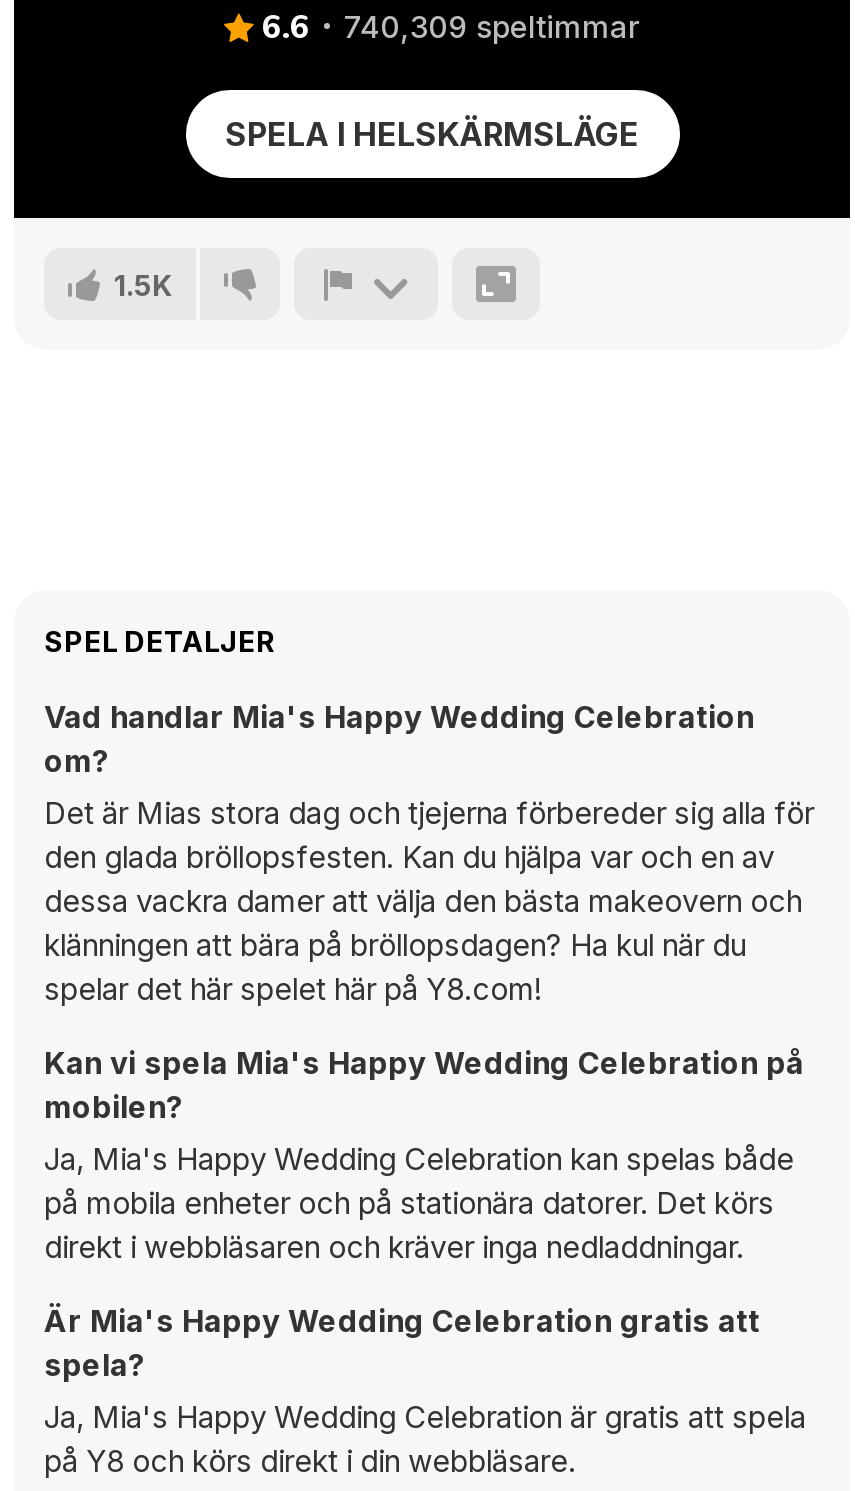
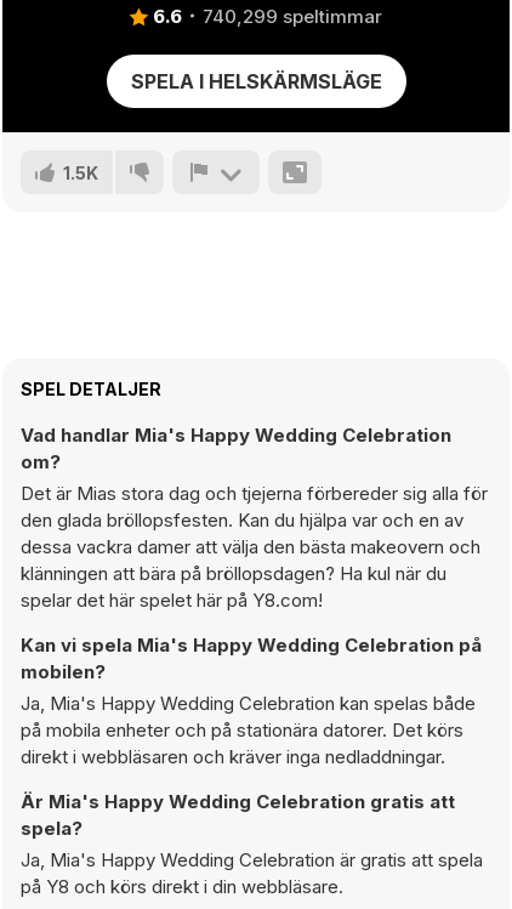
- 6.6 740,309 speltimmar
+ 6.6 740,299 speltimmar
